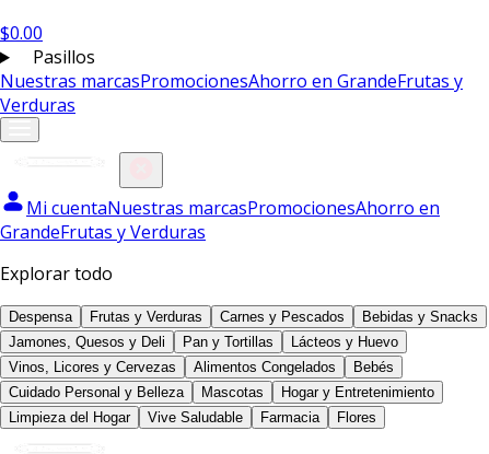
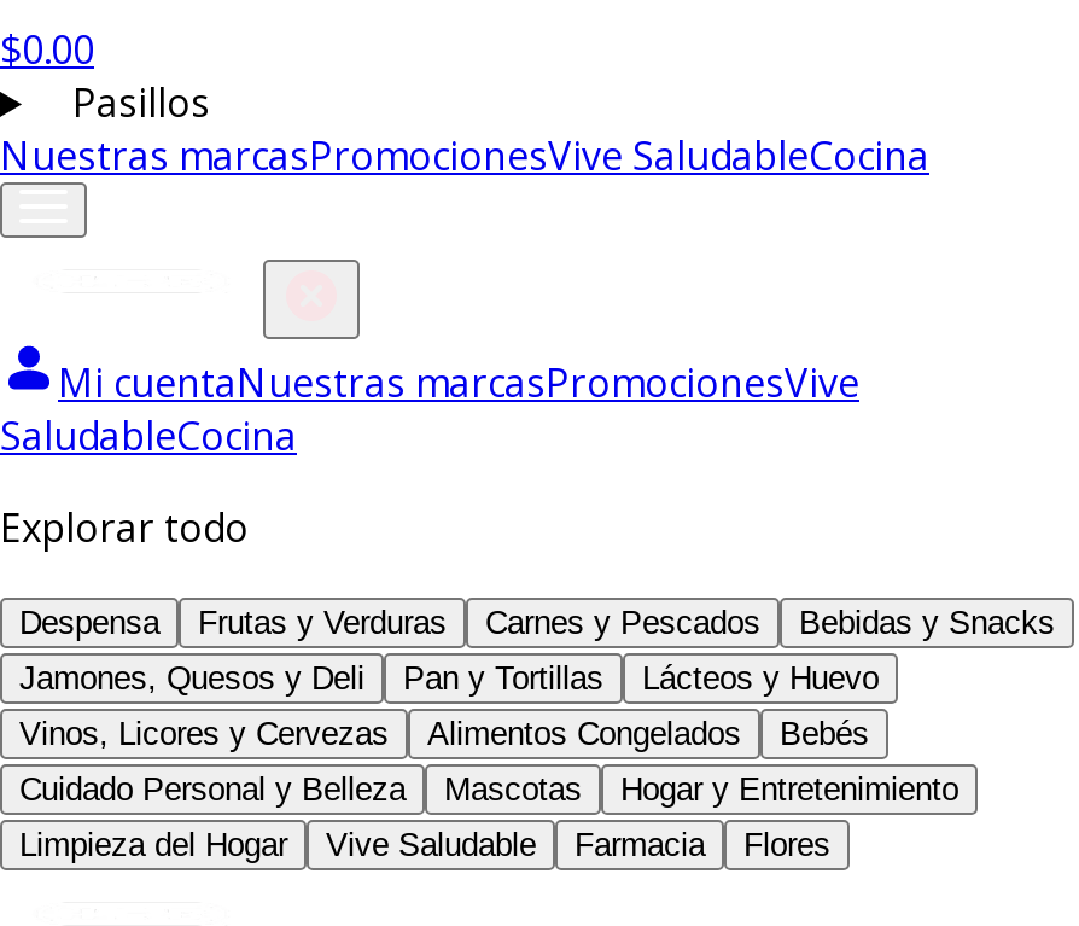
- Nuestras marcasPromocionesAhorro en GrandeFrutas y
- Verduras
+ Nuestras marcasPromocionesVive SaludableCocina

- Mi cuentaNuestras marcasPromocionesAhorro en
- GrandeFrutas y Verduras
+ Mi cuentaNuestras marcasPromocionesVive
+ SaludableCocina
